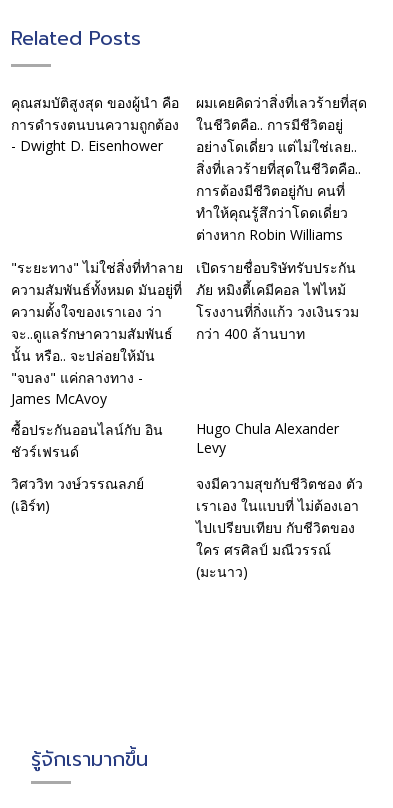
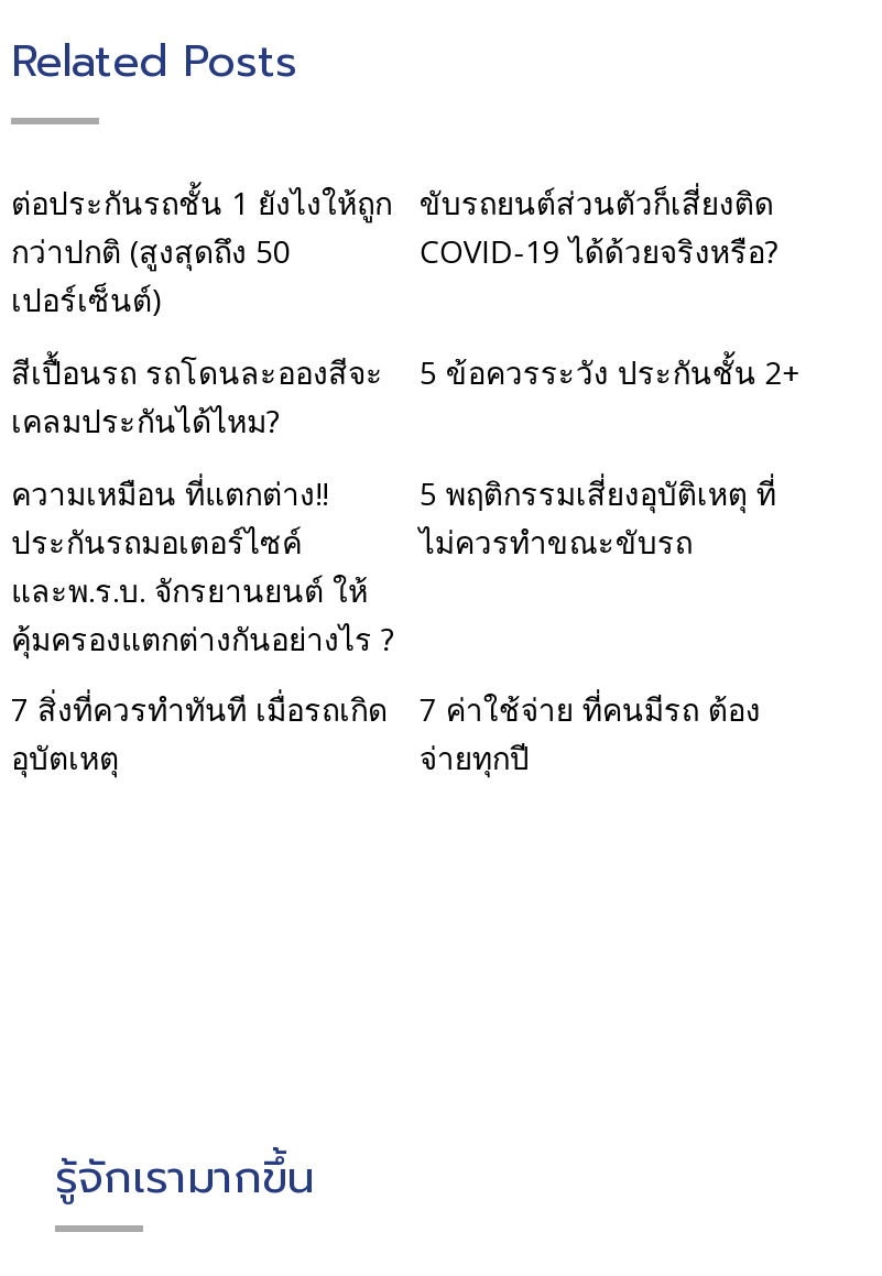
- คุณสมบัติสูงสุด ของผู้นำ คือ
- การดำรงตนบนความถูกต้อง
- - Dwight D. Eisenhower
+ ต่อประกันรถชั้น 1 ยังไงให้ถูก
+ กว่าปกติ (สูงสุดถึง 50
+ เปอร์เซ็นต์)

- ผมเคยคิดว่าสิ่งที่เลวร้ายที่สุด
- ในชีวิตคือ.. การมีชีวิตอยู่
- อย่างโดเดี่ยว แต่ไม่ใช่เลย..
- สิ่งที่เลวร้ายที่สุดในชีวิตคือ..
- การต้องมีชีวิตอยู่กับ คนที่
- ทำให้คุณรู้สึกว่าโดดเดี่ยว
- ต่างหาก Robin Williams
+ ขับรถยนต์ส่วนตัวก็เสี่ยงติด
+ COVID-19 ได้ด้วยจริงหรือ?

- "ระยะทาง" ไม่ใช่สิ่งที่ทำลาย
- ความสัมพันธ์ทั้งหมด มันอยู่ที่
- ความตั้งใจของเราเอง ว่า
- จะ..ดูแลรักษาความสัมพันธ์
- นั้น หรือ.. จะปล่อยให้มัน
- "จบลง" แค่กลางทาง -
- James McAvoy
+ สีเปื้อนรถ รถโดนละอองสีจะ
+ เคลมประกันได้ไหม?

- เปิดรายชื่อบริษัทรับประกัน
- ภัย หมิงตี้เคมีคอล ไฟไหม้
- โรงงานที่กิ่งแก้ว วงเงินรวม
- กว่า 400 ล้านบาท
+ 5 ข้อควรระวัง ประกันชั้น 2+

- ซื้อประกันออนไลน์กับ อิน
- ชัวร์เฟรนด์
+ ความเหมือน ที่แตกต่าง!!
+ ประกันรถมอเตอร์ไซค์
+ และพ.ร.บ. จักรยานยนต์ ให้
+ คุ้มครองแตกต่างกันอย่างไร ?

- Hugo Chula Alexander
- Levy
+ 5 พฤติกรรมเสี่ยงอุบัติเหตุ ที่
+ ไม่ควรทำขณะขับรถ

- วิศววิท วงษ์วรรณลภย์
- (เอิร์ท)
+ 7 สิ่งที่ควรทำทันที เมื่อรถเกิด
+ อุบัตเหตุ

- จงมีความสุขกับชีวิตชอง ตัว
- เราเอง ในแบบที่ ไม่ต้องเอา
- ไปเปรียบเทียบ กับชีวิตของ
- ใคร ศรศิลป์ มณีวรรณ์
- (มะนาว)
+ 7 ค่าใช้จ่าย ที่คนมีรถ ต้อง
+ จ่ายทุกปี
